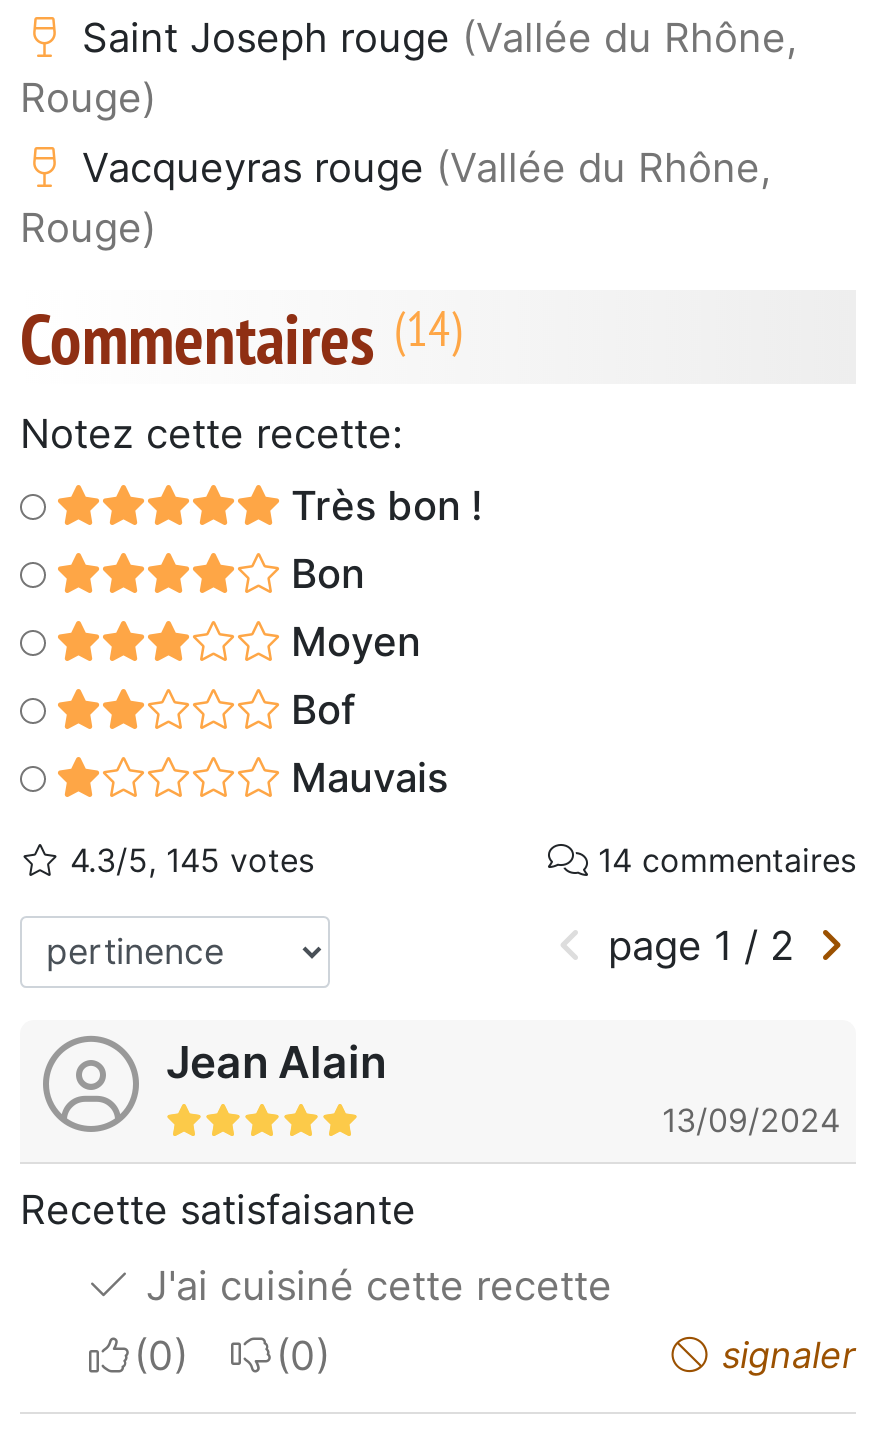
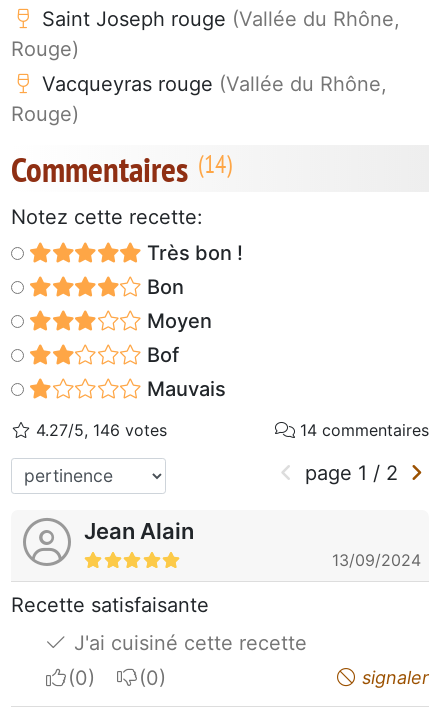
- 4.3/5, 145 votes
+ 4.27/5, 146 votes
